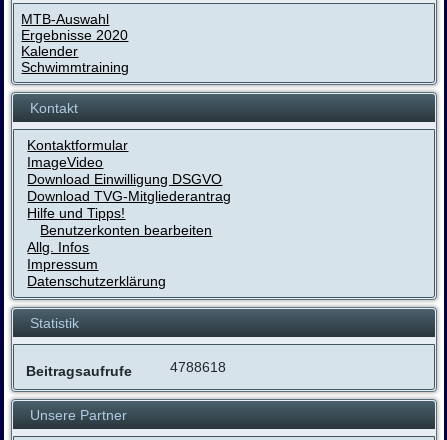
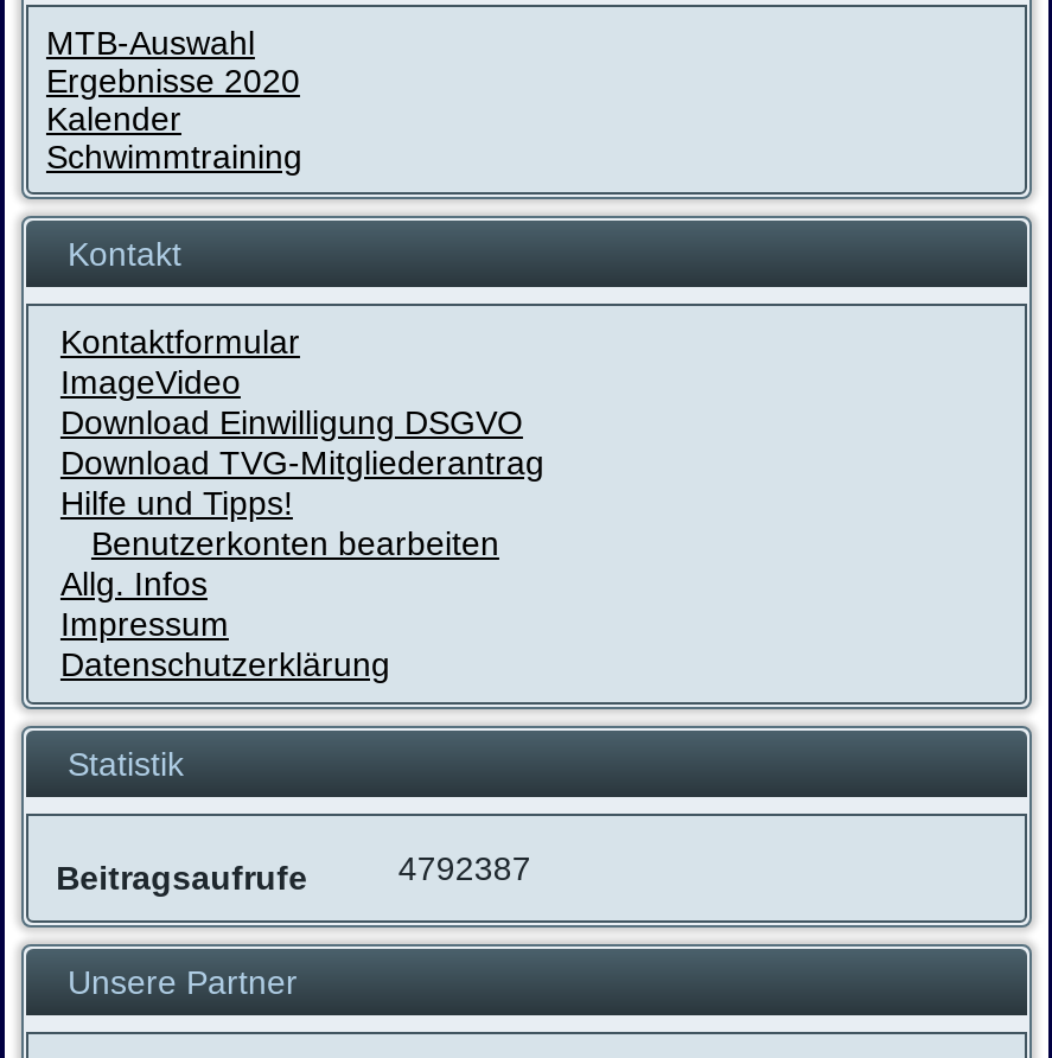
- 4788618
+ 4792387
